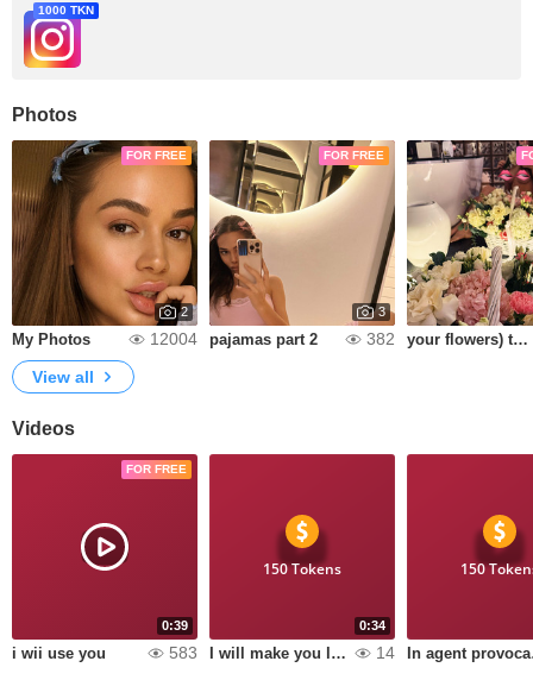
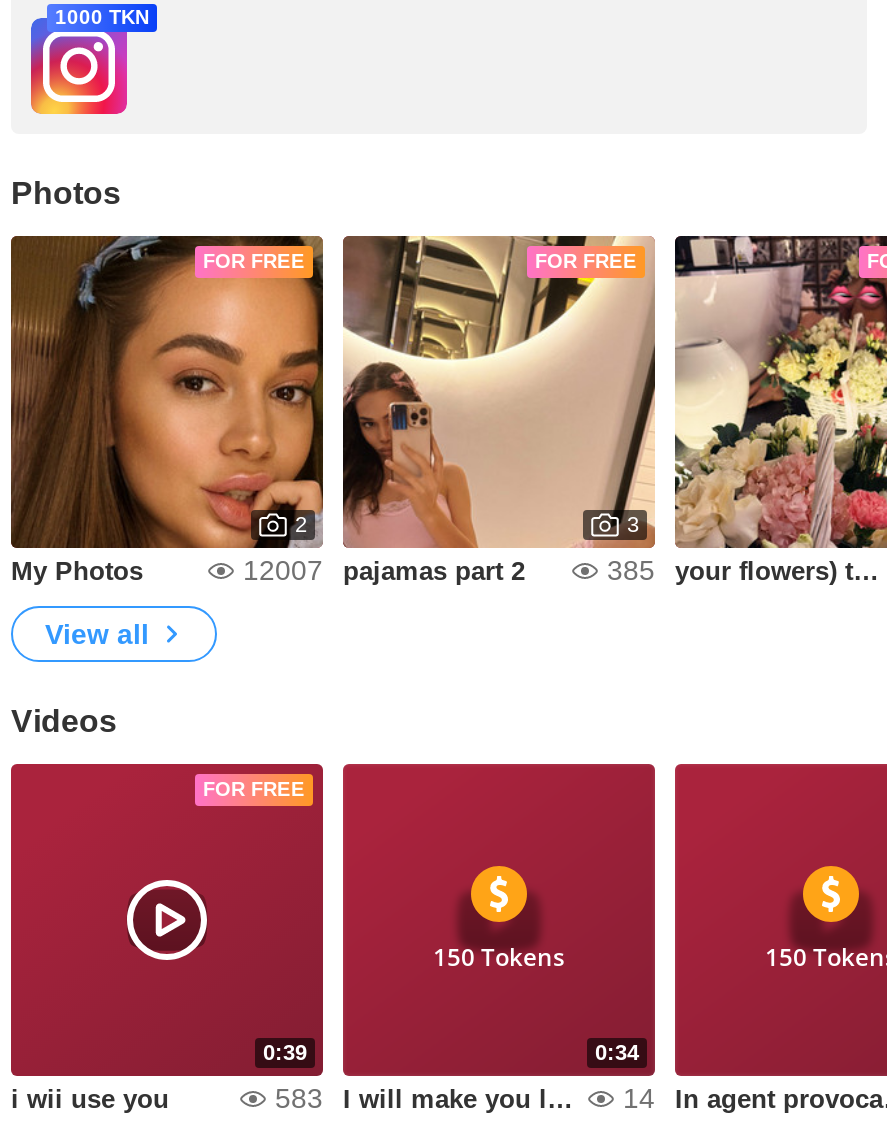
- 12004 pajamas part 2
+ 12007 pajamas part 2

- 382
+ 385
